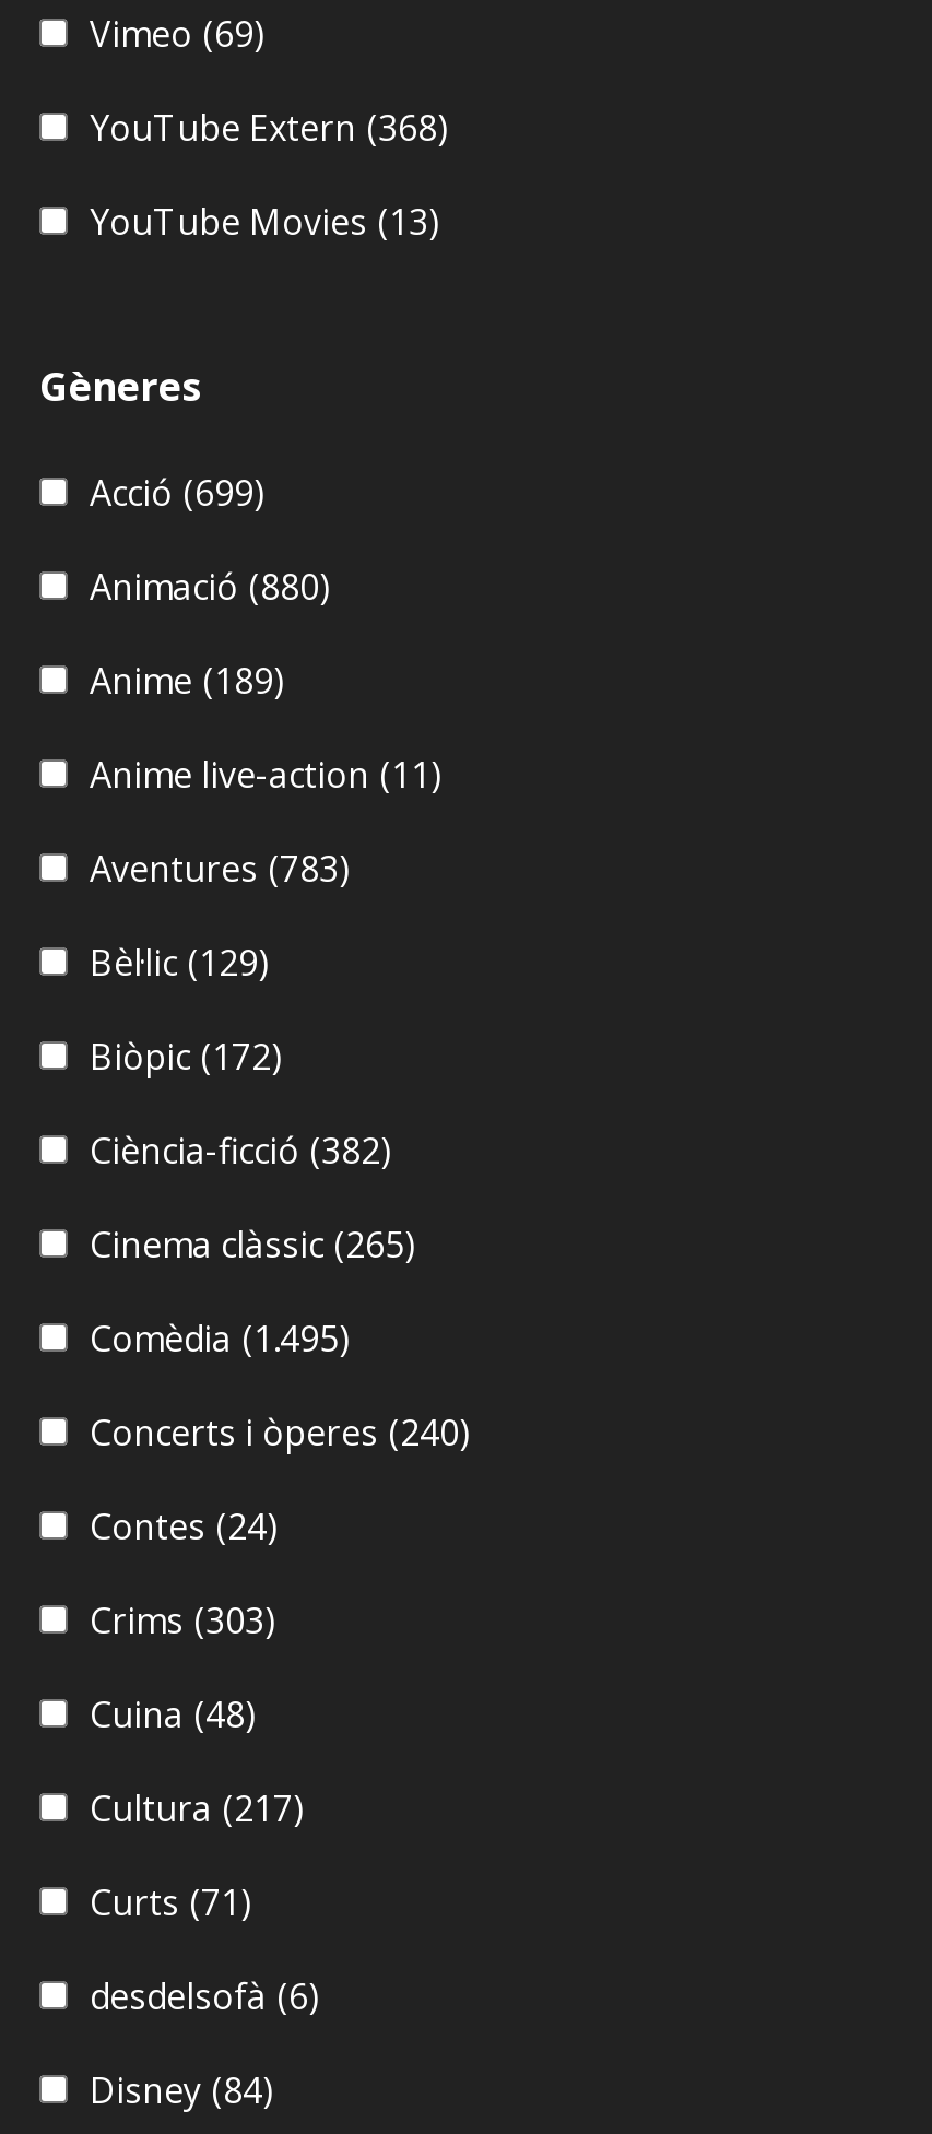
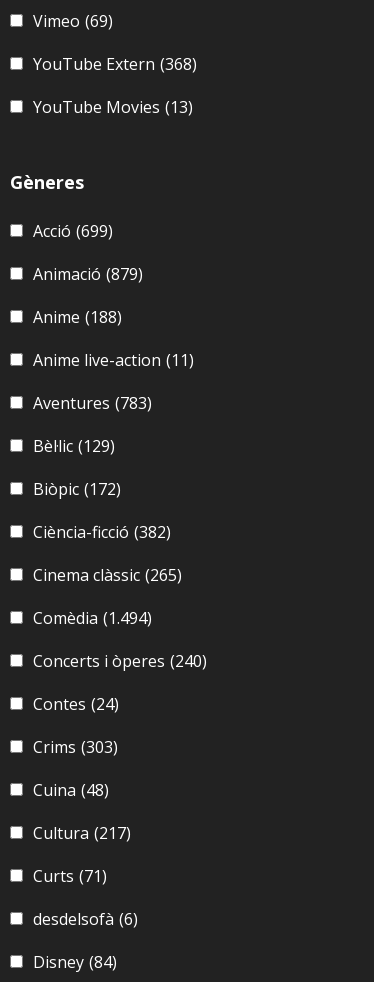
- Animació (880)
+ Animació (879)

- Anime (189)
+ Anime (188)

- Comèdia (1.495)
+ Comèdia (1.494)
